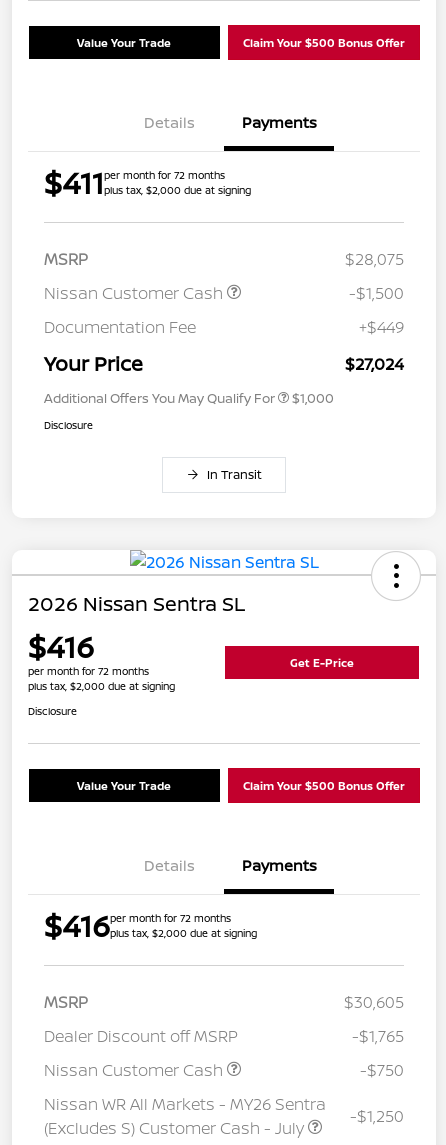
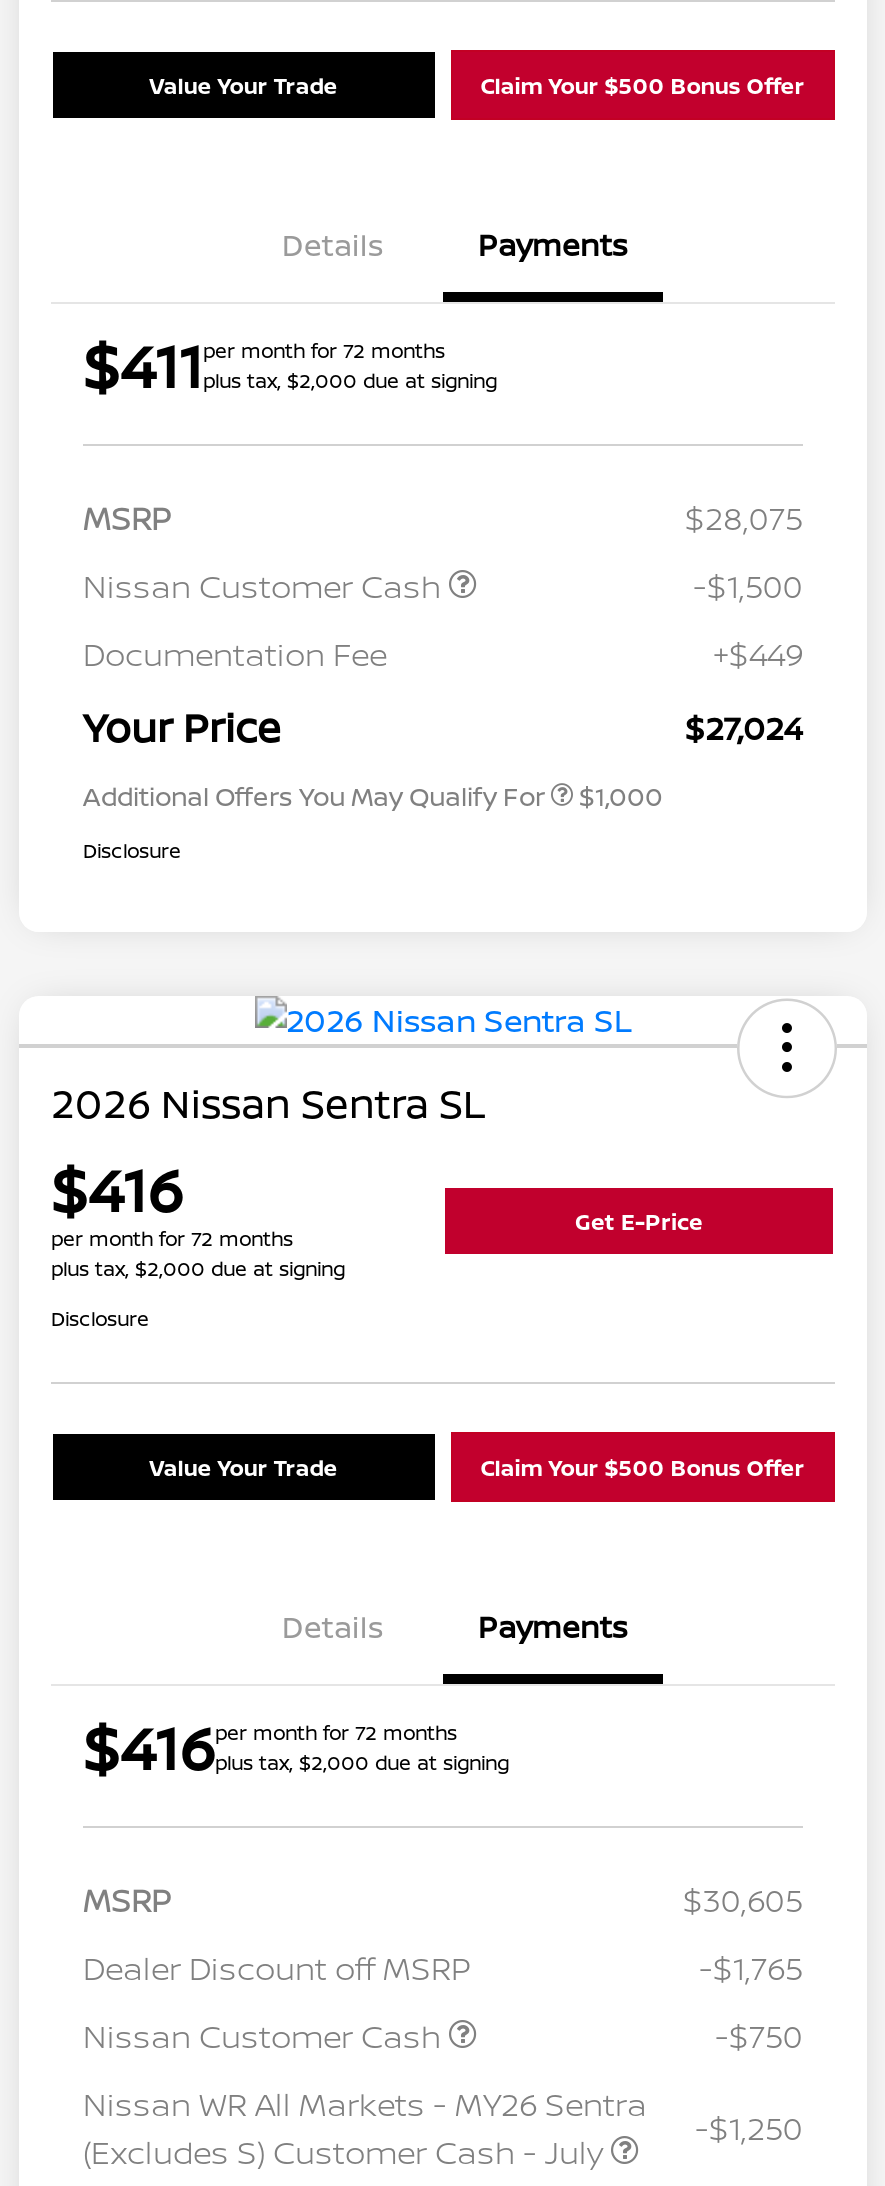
- In Transit
